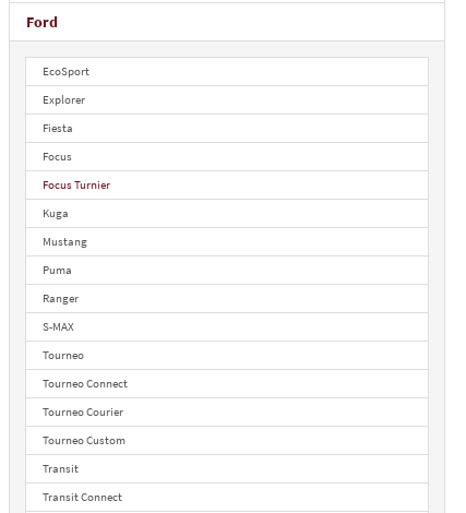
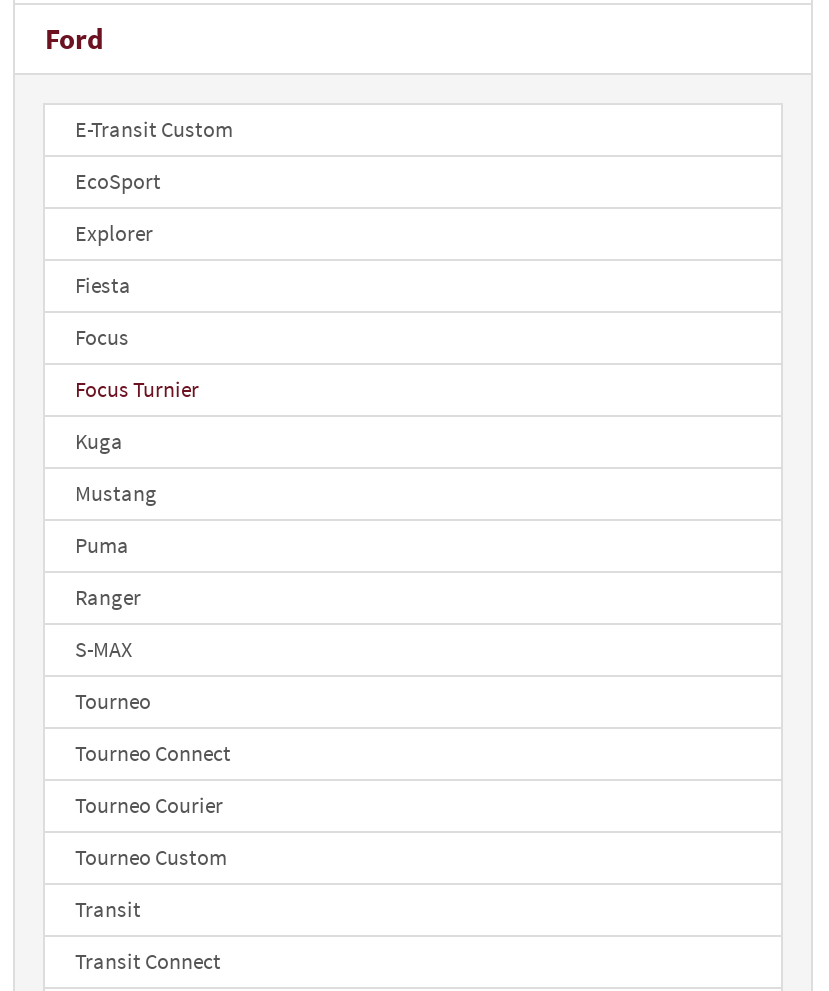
+ E-Transit Custom
